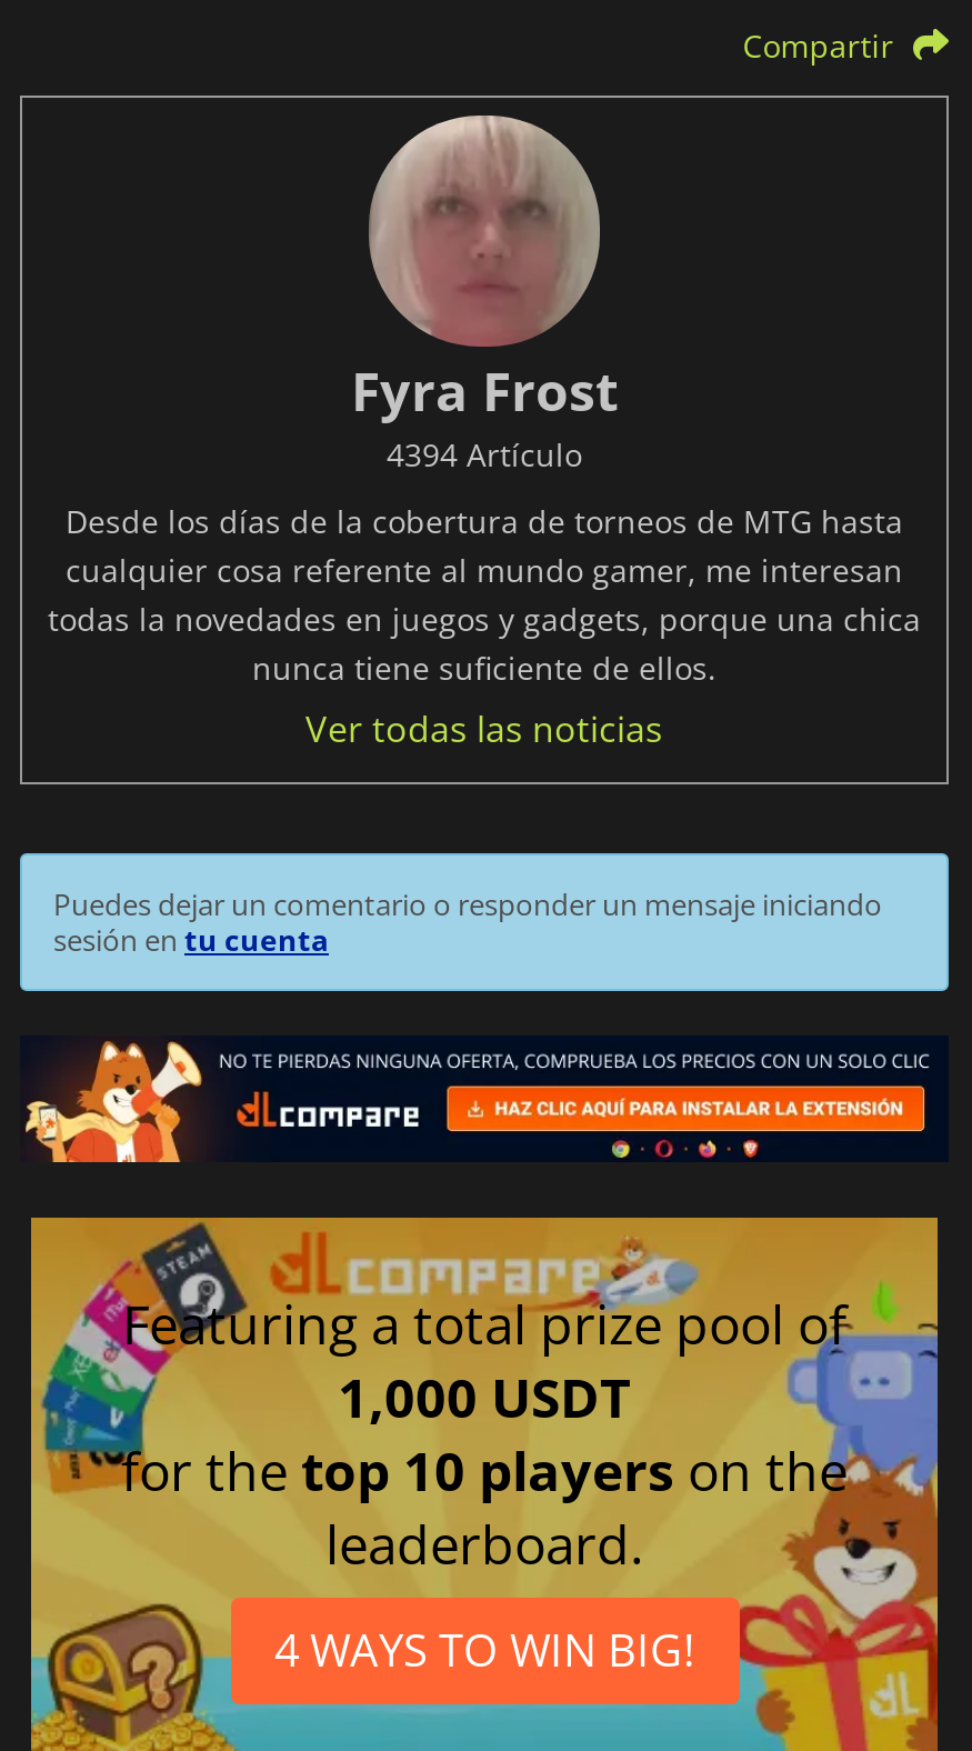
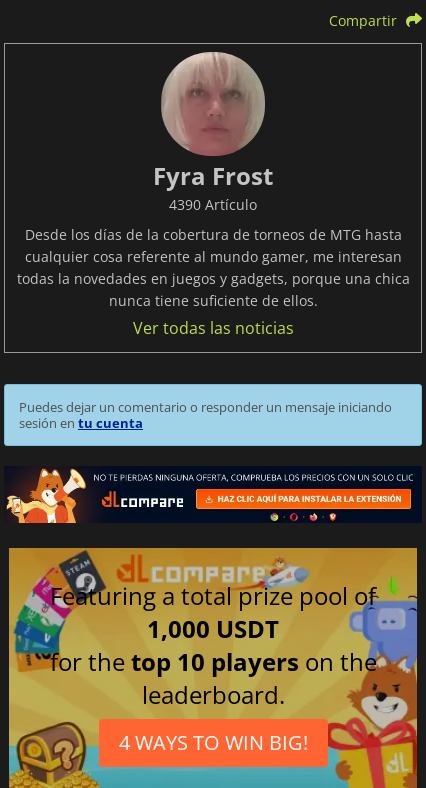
- 4394 Artículo
+ 4390 Artículo
